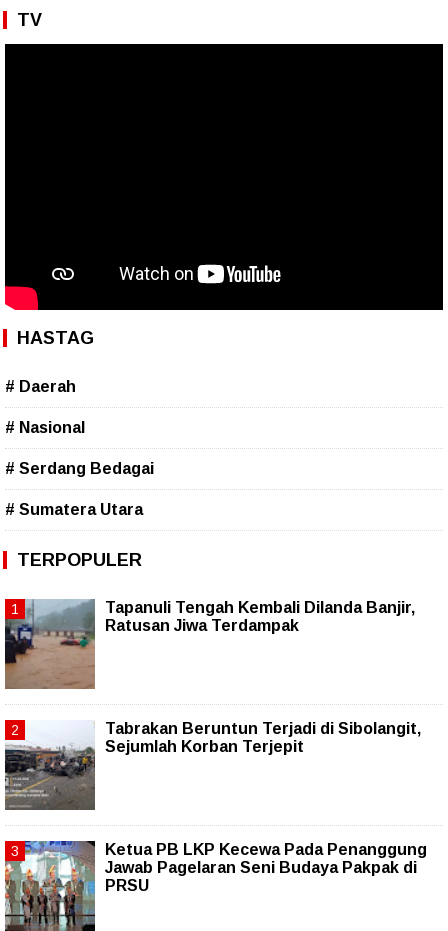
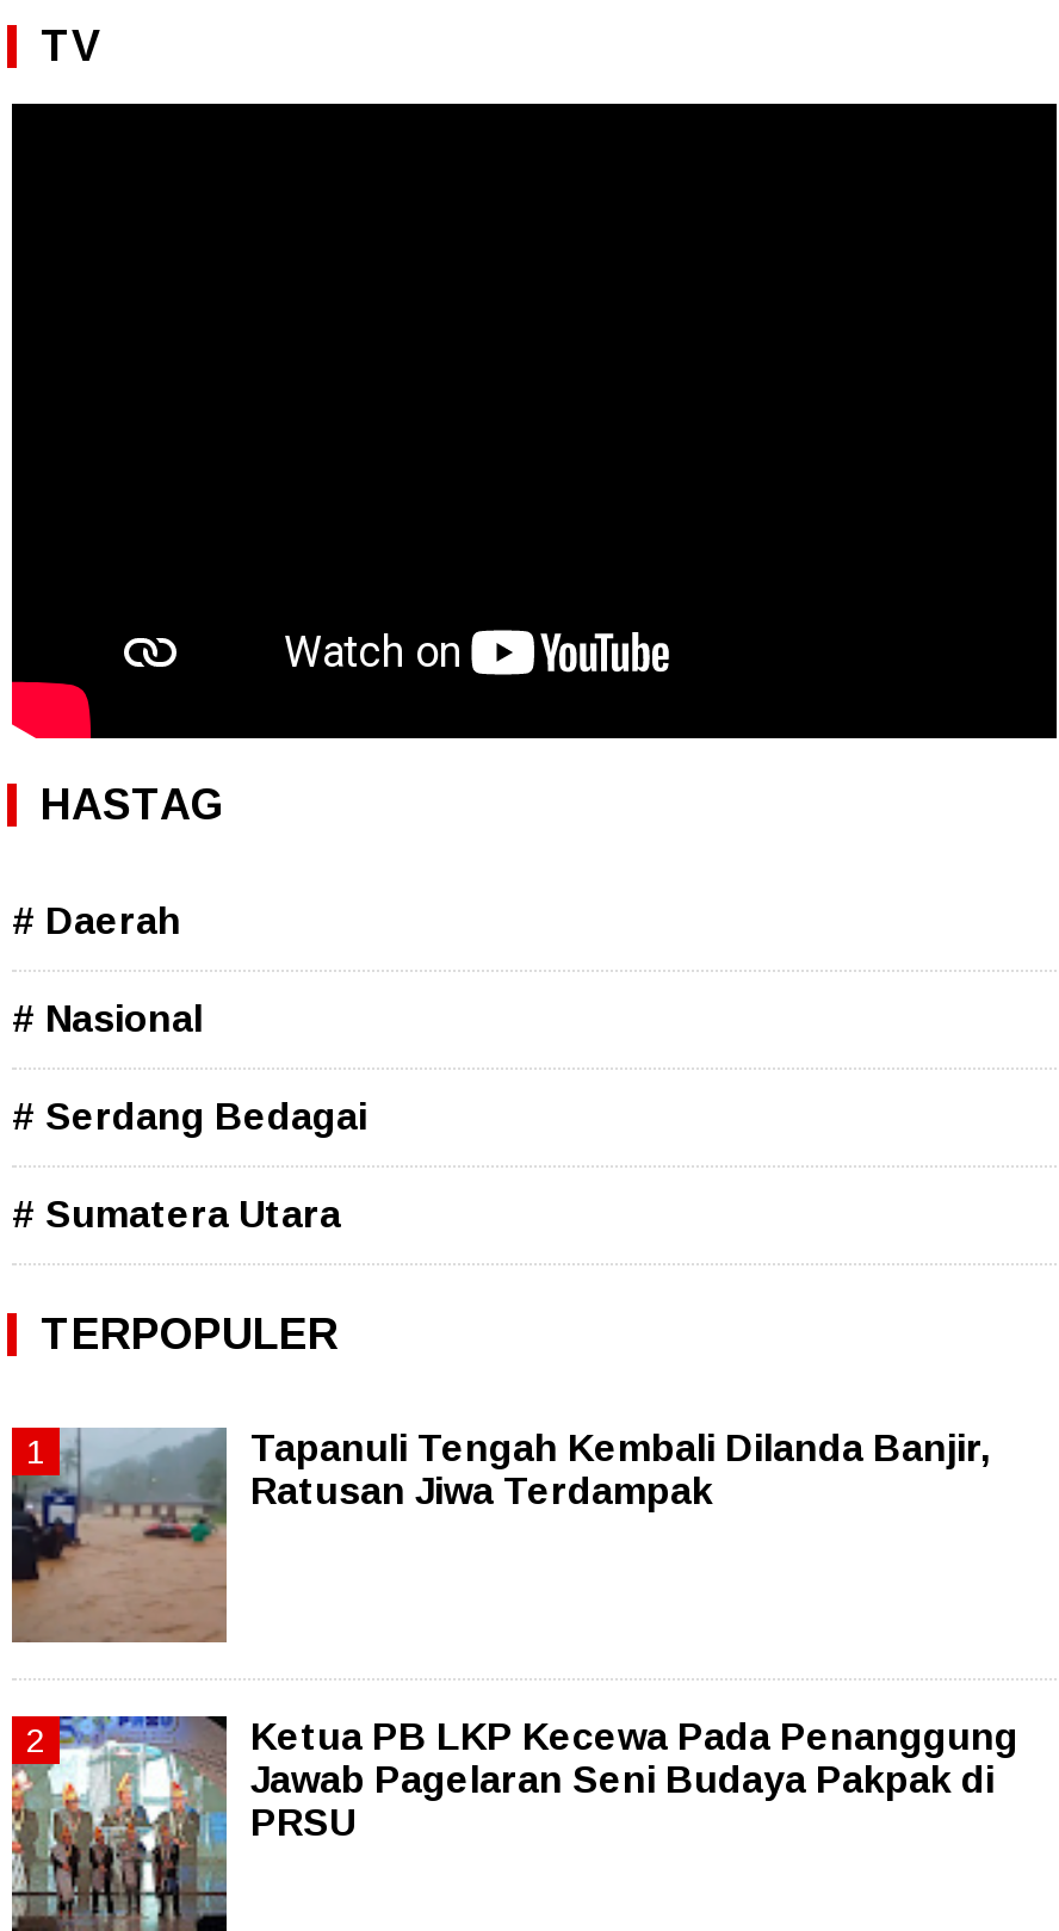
- [image]
- Tabrakan Beruntun Terjadi di Sibolangit,
- Sejumlah Korban Terjepit
